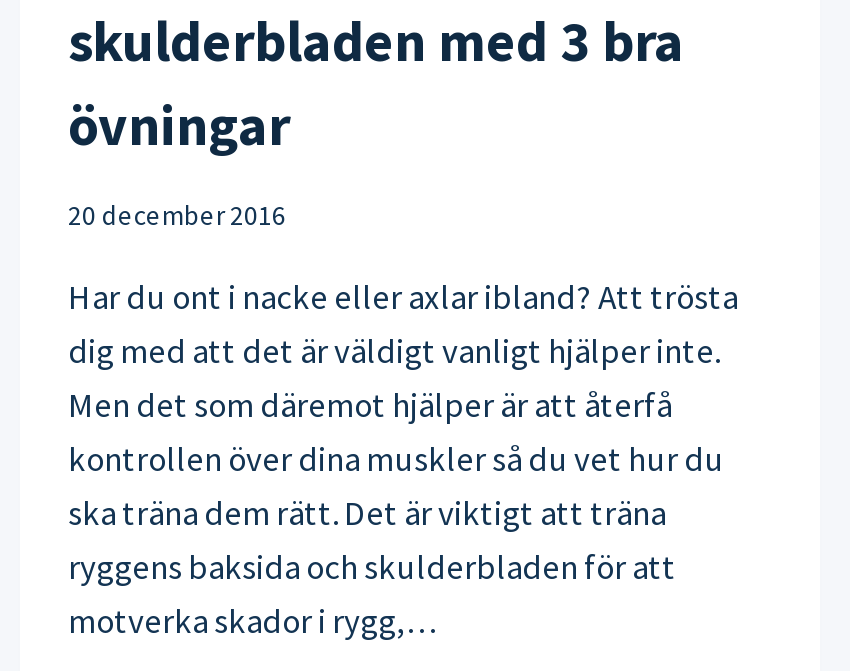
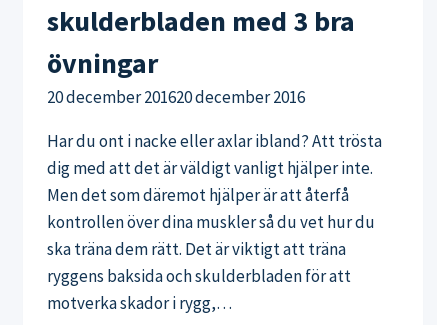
- 20 december 2016
+ 20 december 201620 december 2016
